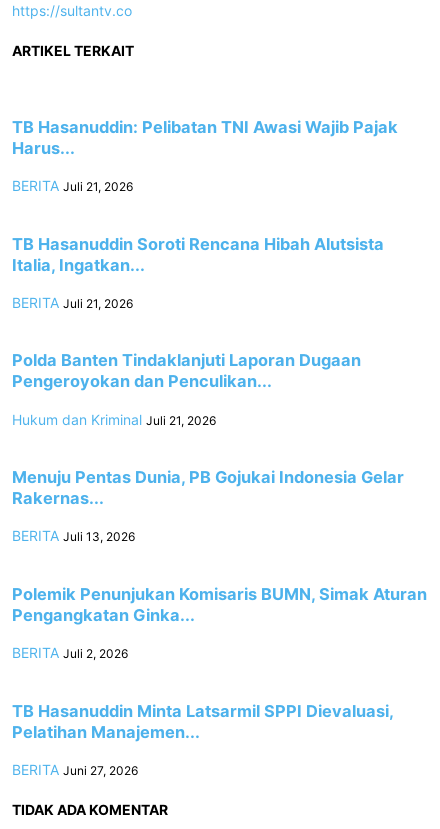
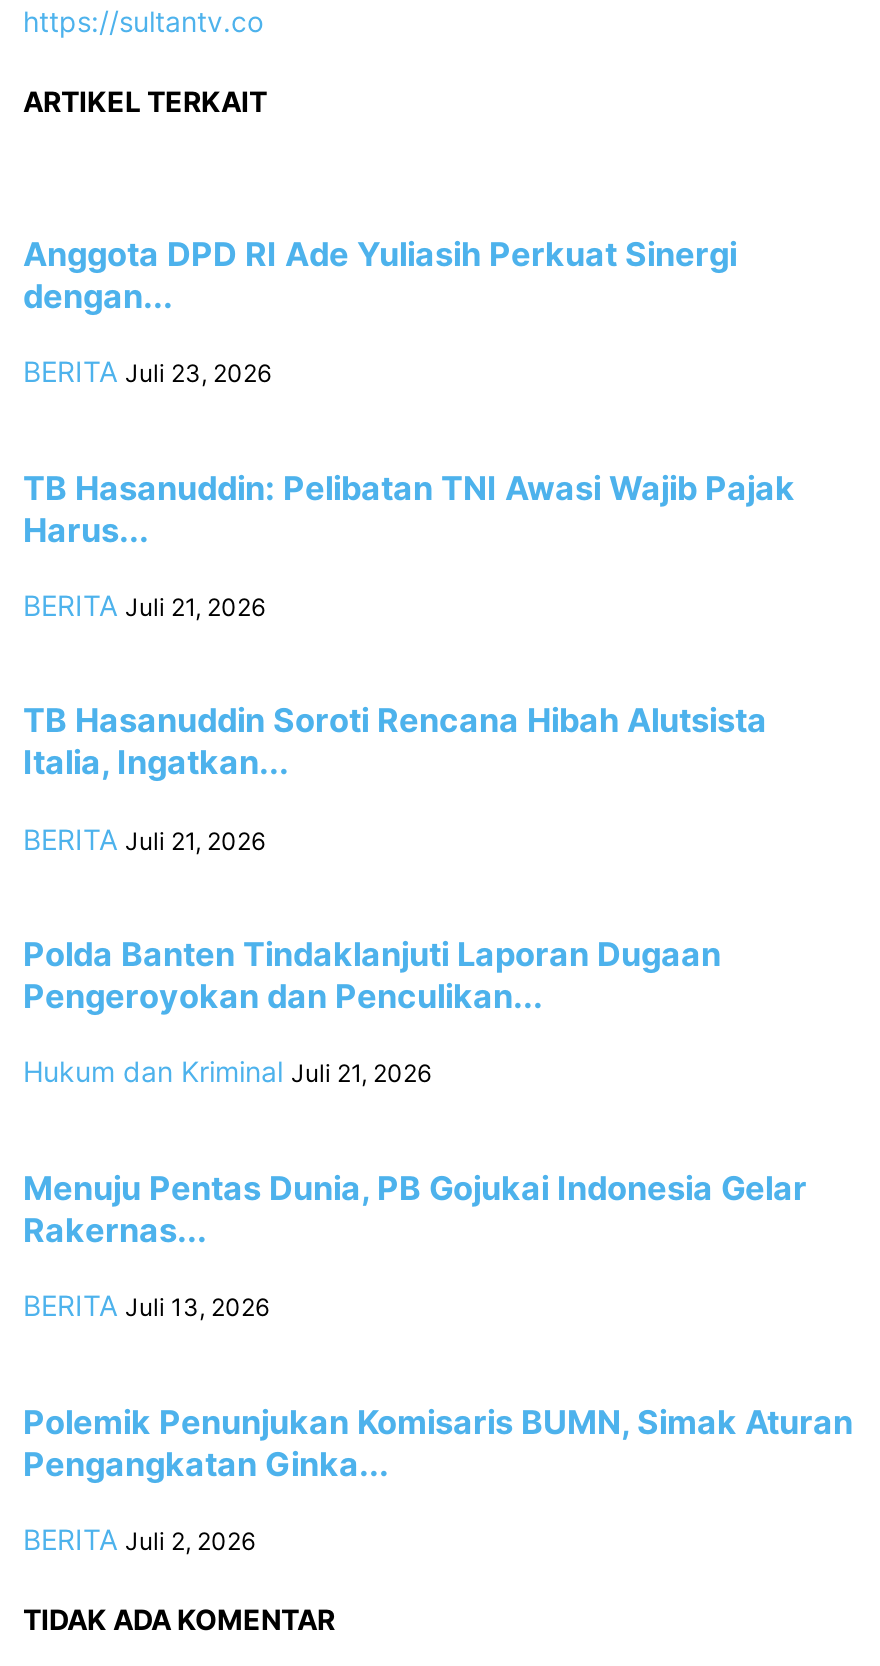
+ Anggota DPD RI Ade Yuliasih Perkuat Sinergi
+ dengan...
+ BERITA Juli 23, 2026

moved down: TB Hasanuddin: Pelibatan TNI Awasi Wajib Pajak | Harus... | BERITA Juli 21, 2026 | ... | Pengangkatan Ginka... | BERITA Juli 2, 2026

- TB Hasanuddin Minta Latsarmil SPPI Dievaluasi,
- Pelatihan Manajemen...
- BERITA Juni 27, 2026
